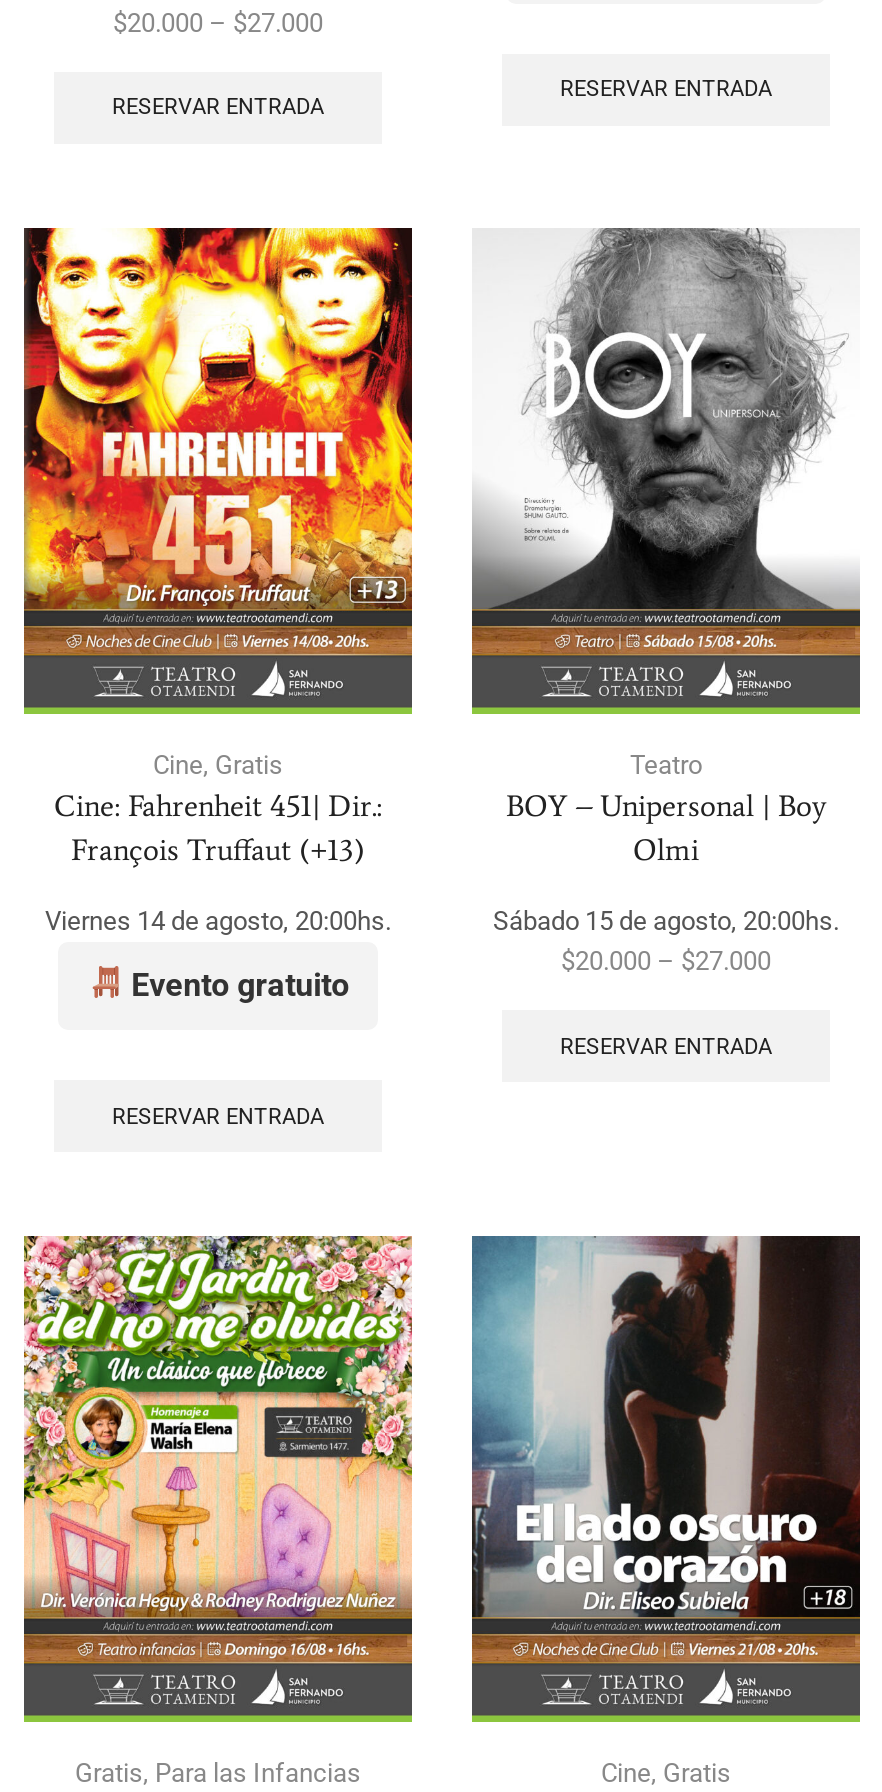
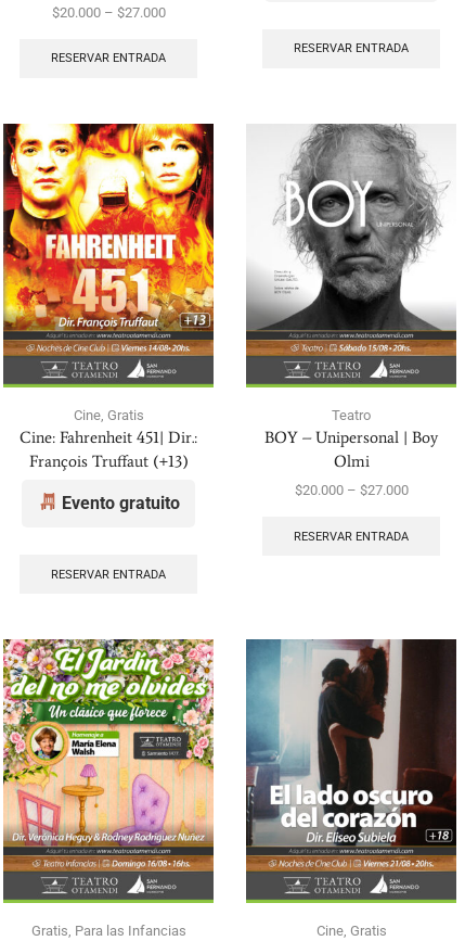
- Viernes 14 de agosto, 20:00hs.

- Sábado 15 de agosto, 20:00hs.
